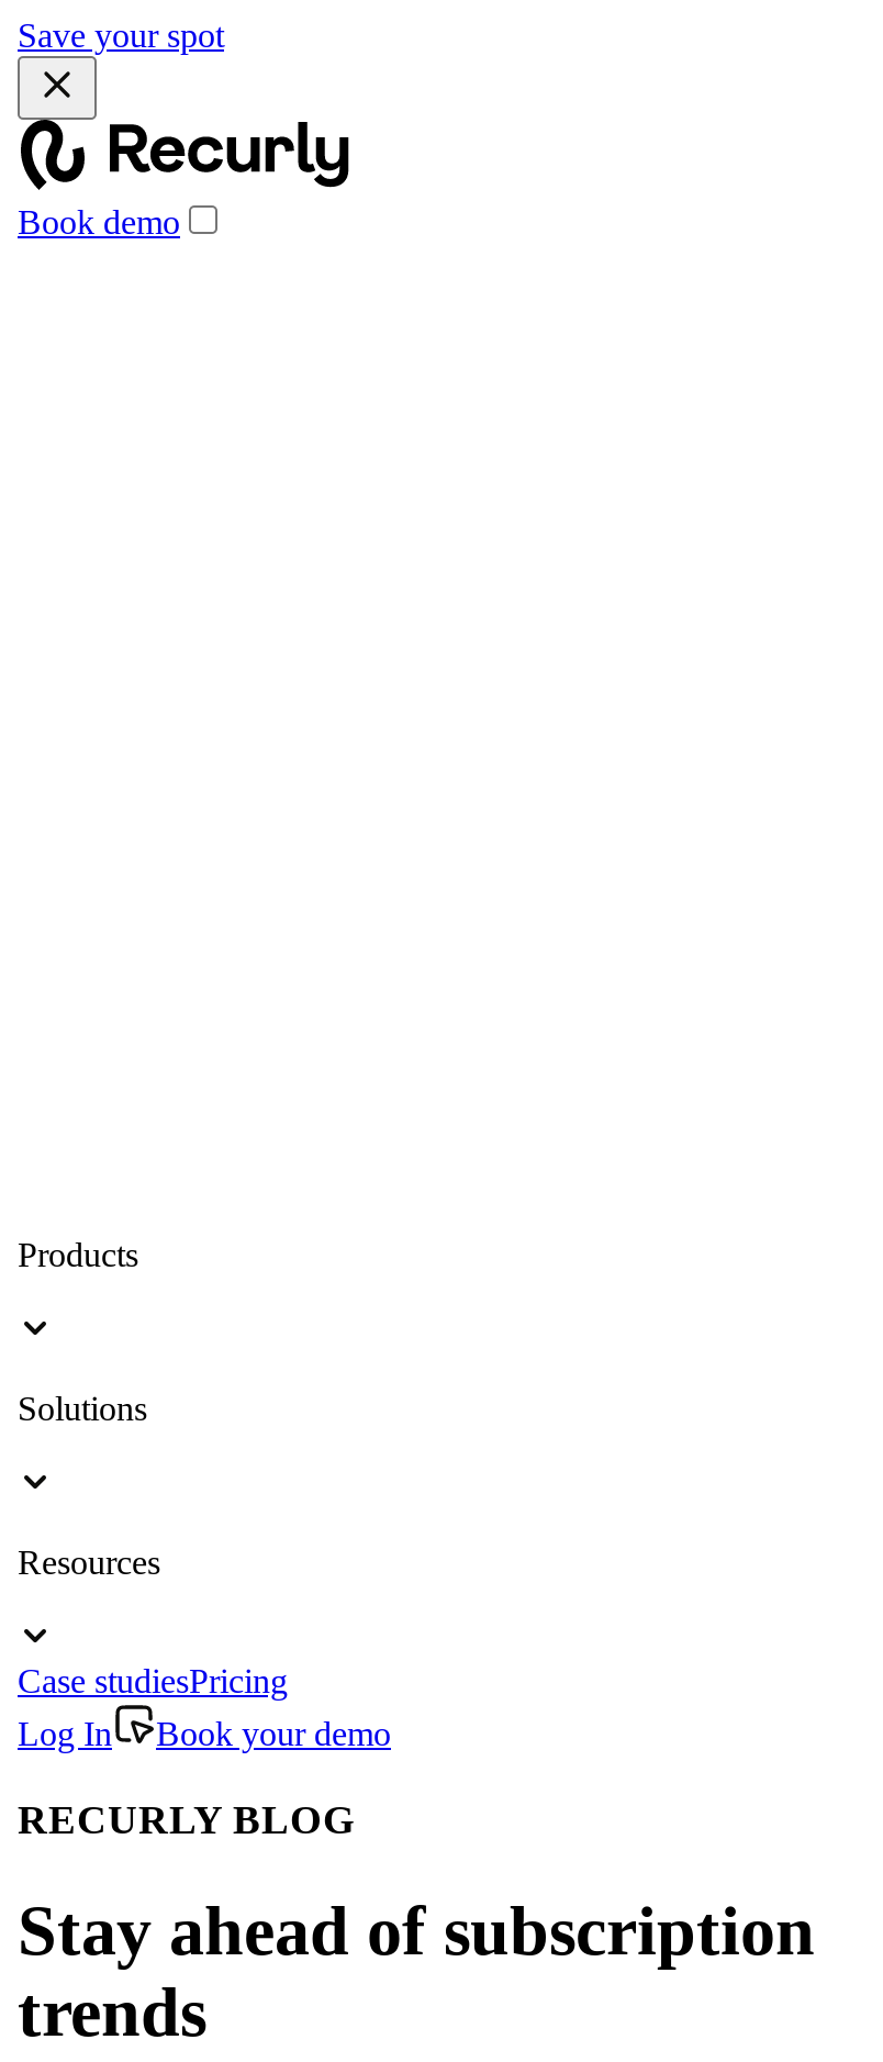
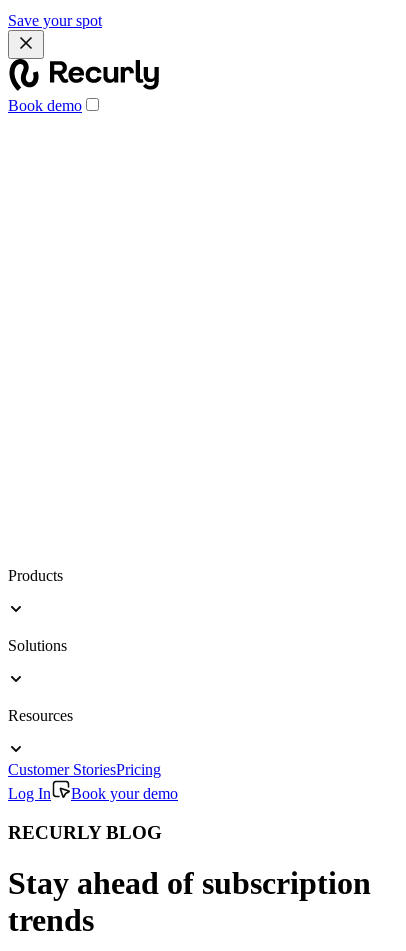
- Case studiesPricing
+ Customer StoriesPricing
